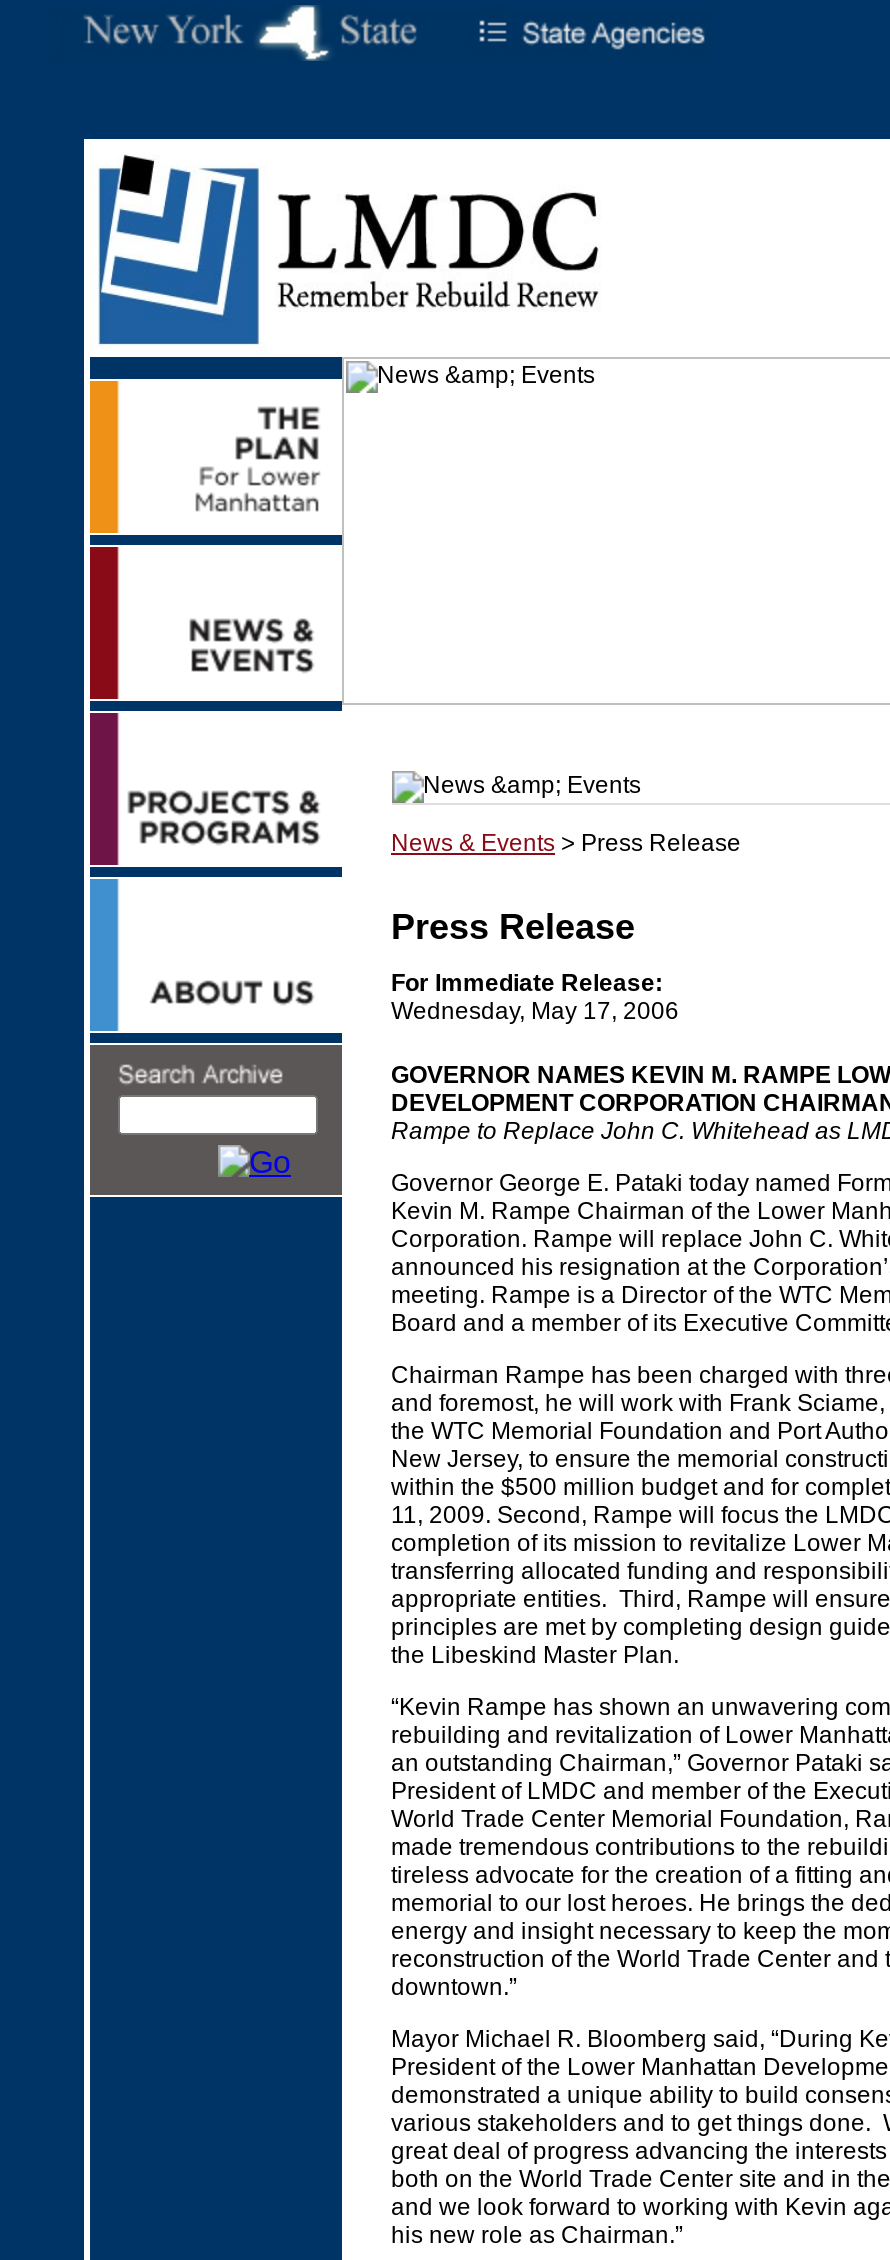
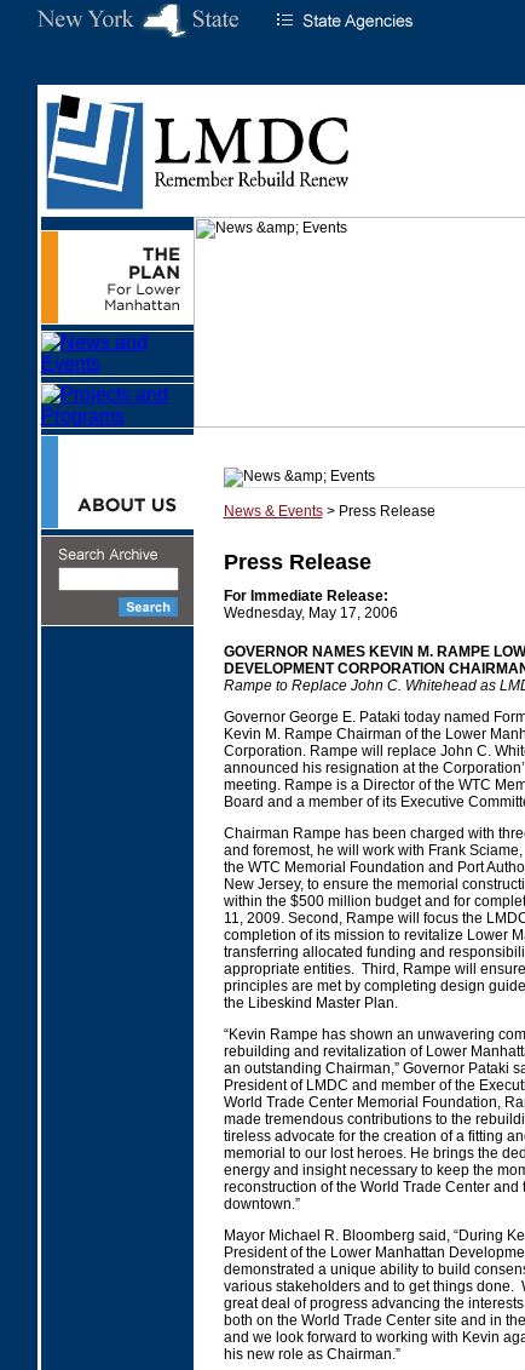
- [image]
+ [image]
